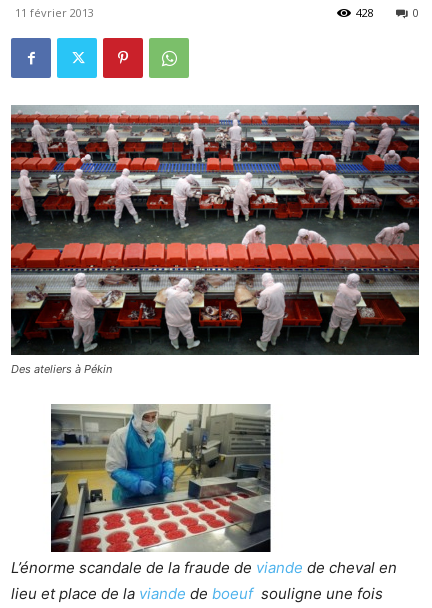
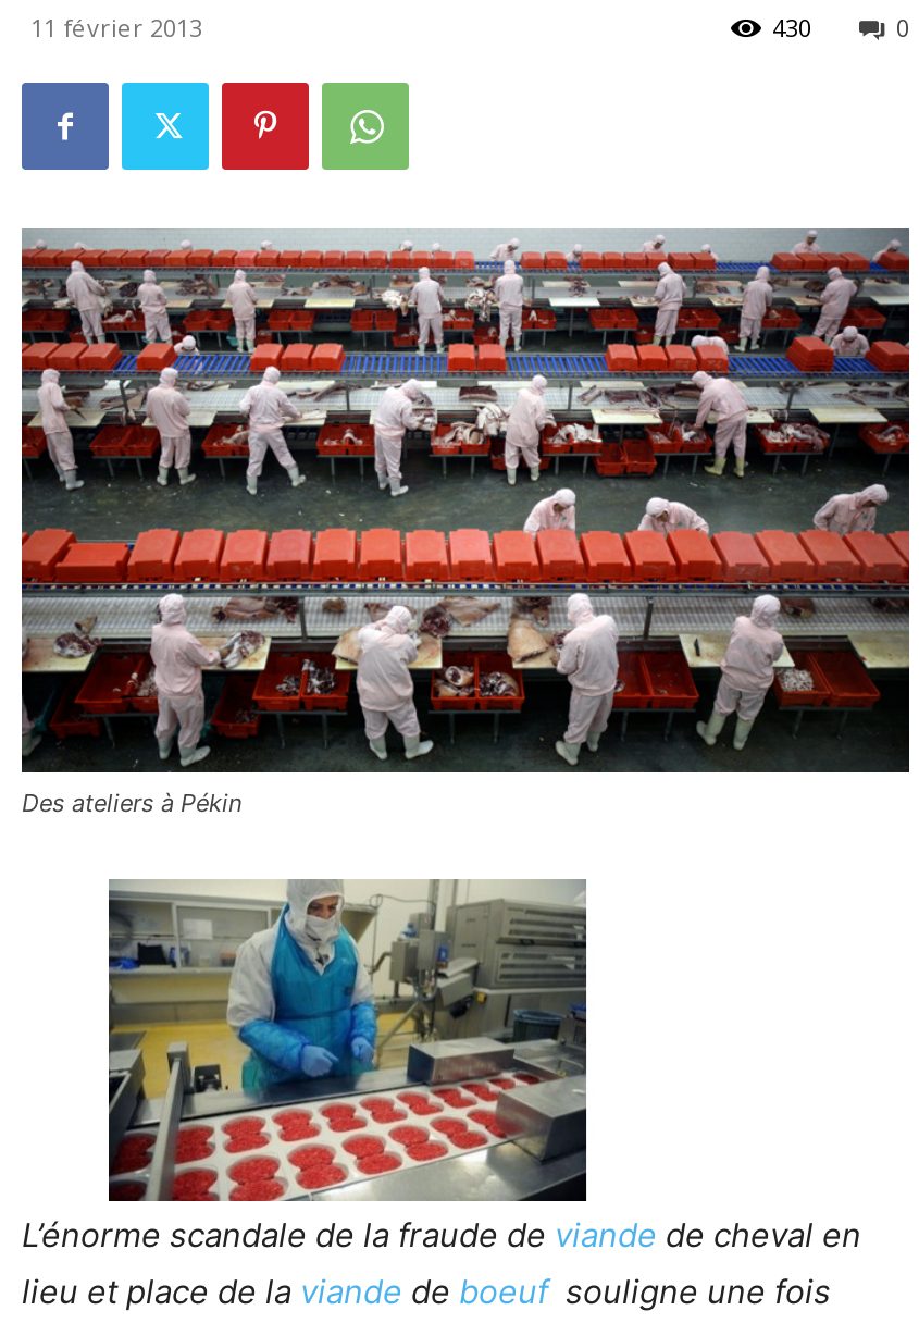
- 428
+ 430
